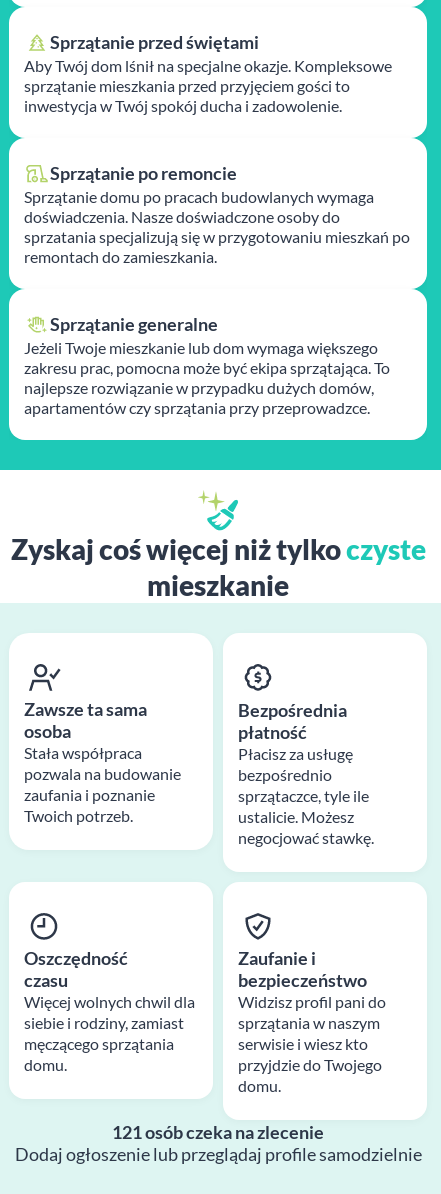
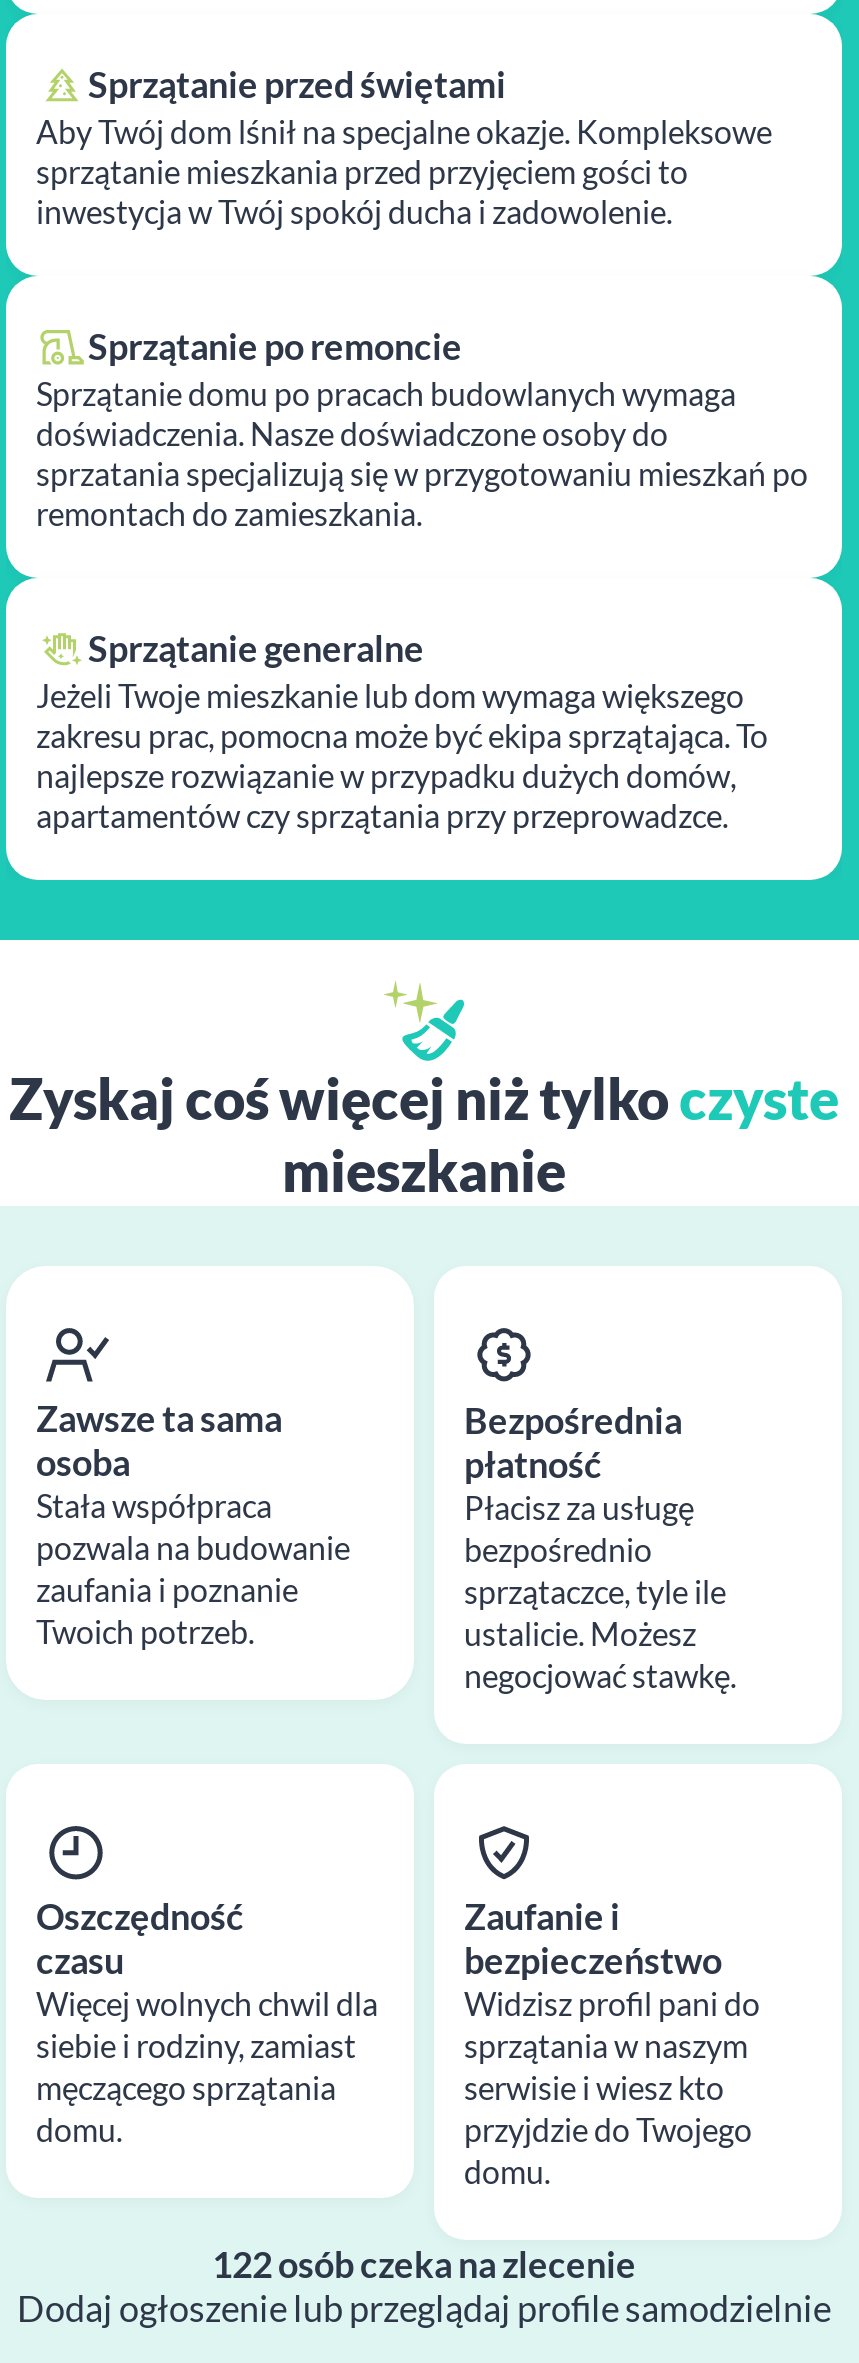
- 121 osób czeka na zlecenie
+ 122 osób czeka na zlecenie
